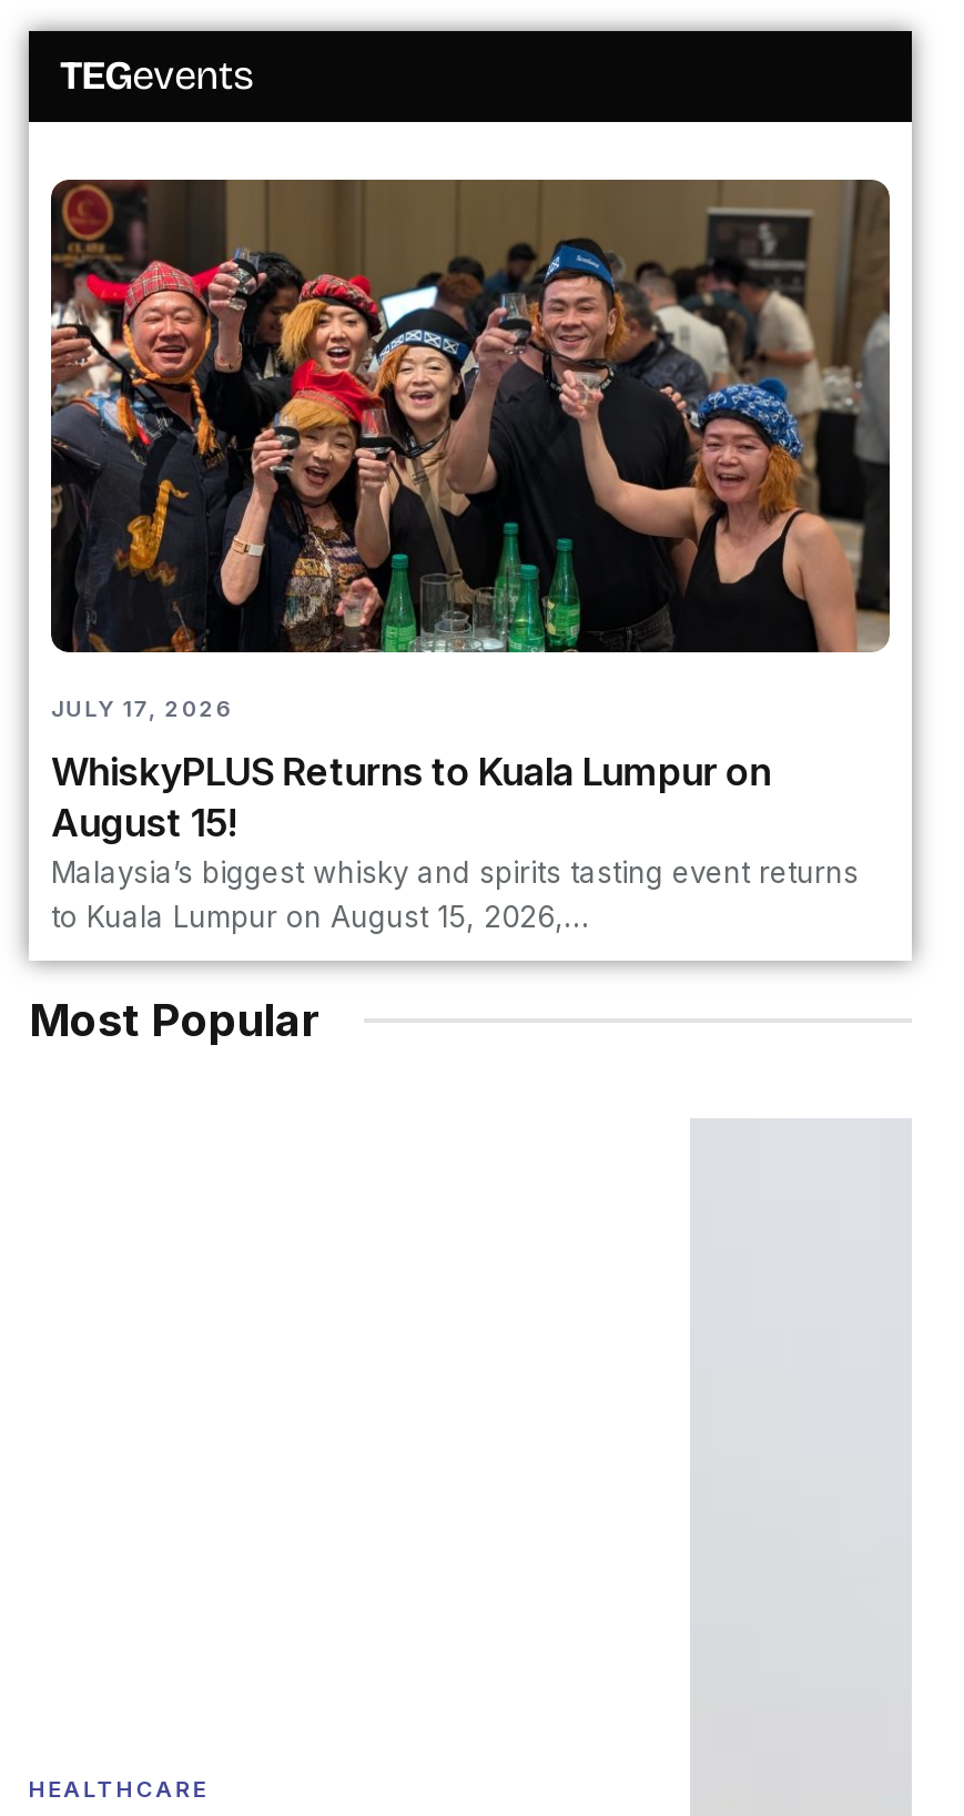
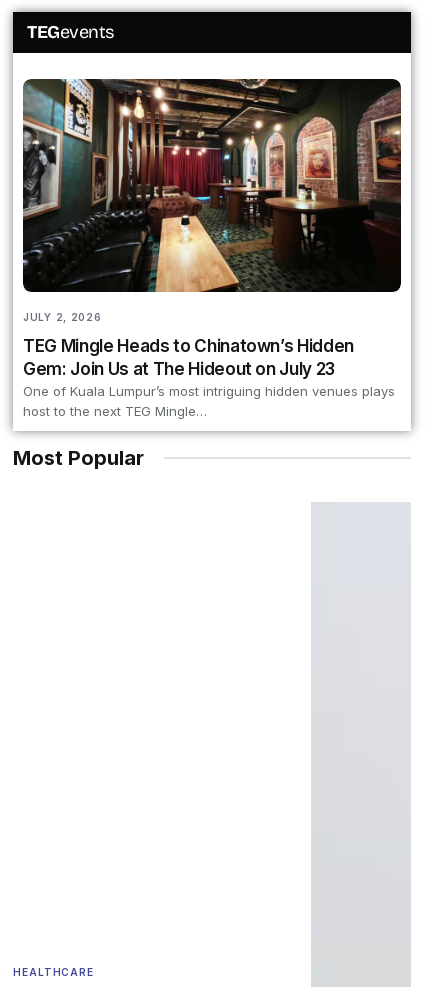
- [image]
- JULY 17, 2026
+ [image]
+ JULY 2, 2026

- WhiskyPLUS Returns to Kuala Lumpur on
- August 15!
- Malaysia’s biggest whisky and spirits tasting event returns
- to Kuala Lumpur on August 15, 2026,…
+ TEG Mingle Heads to Chinatown’s Hidden
+ Gem: Join Us at The Hideout on July 23
+ One of Kuala Lumpur’s most intriguing hidden venues plays
+ host to the next TEG Mingle…
